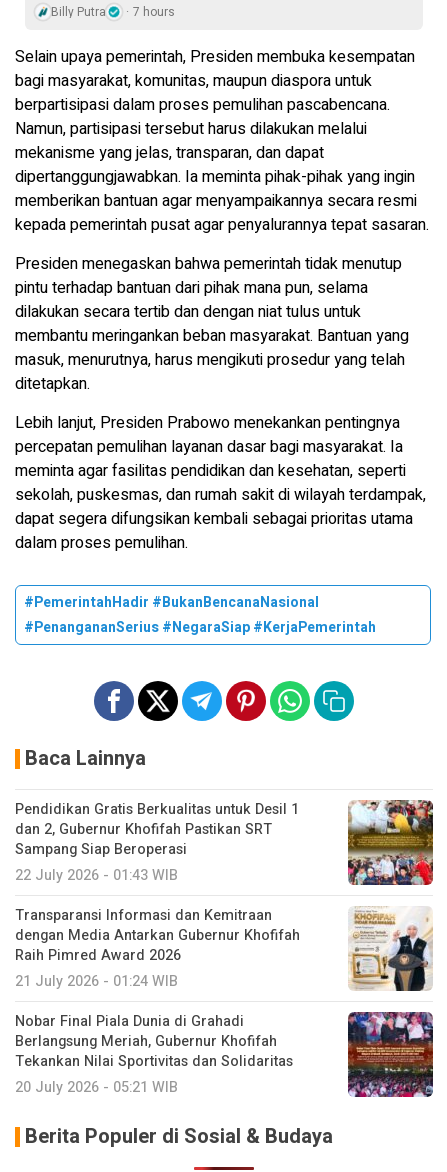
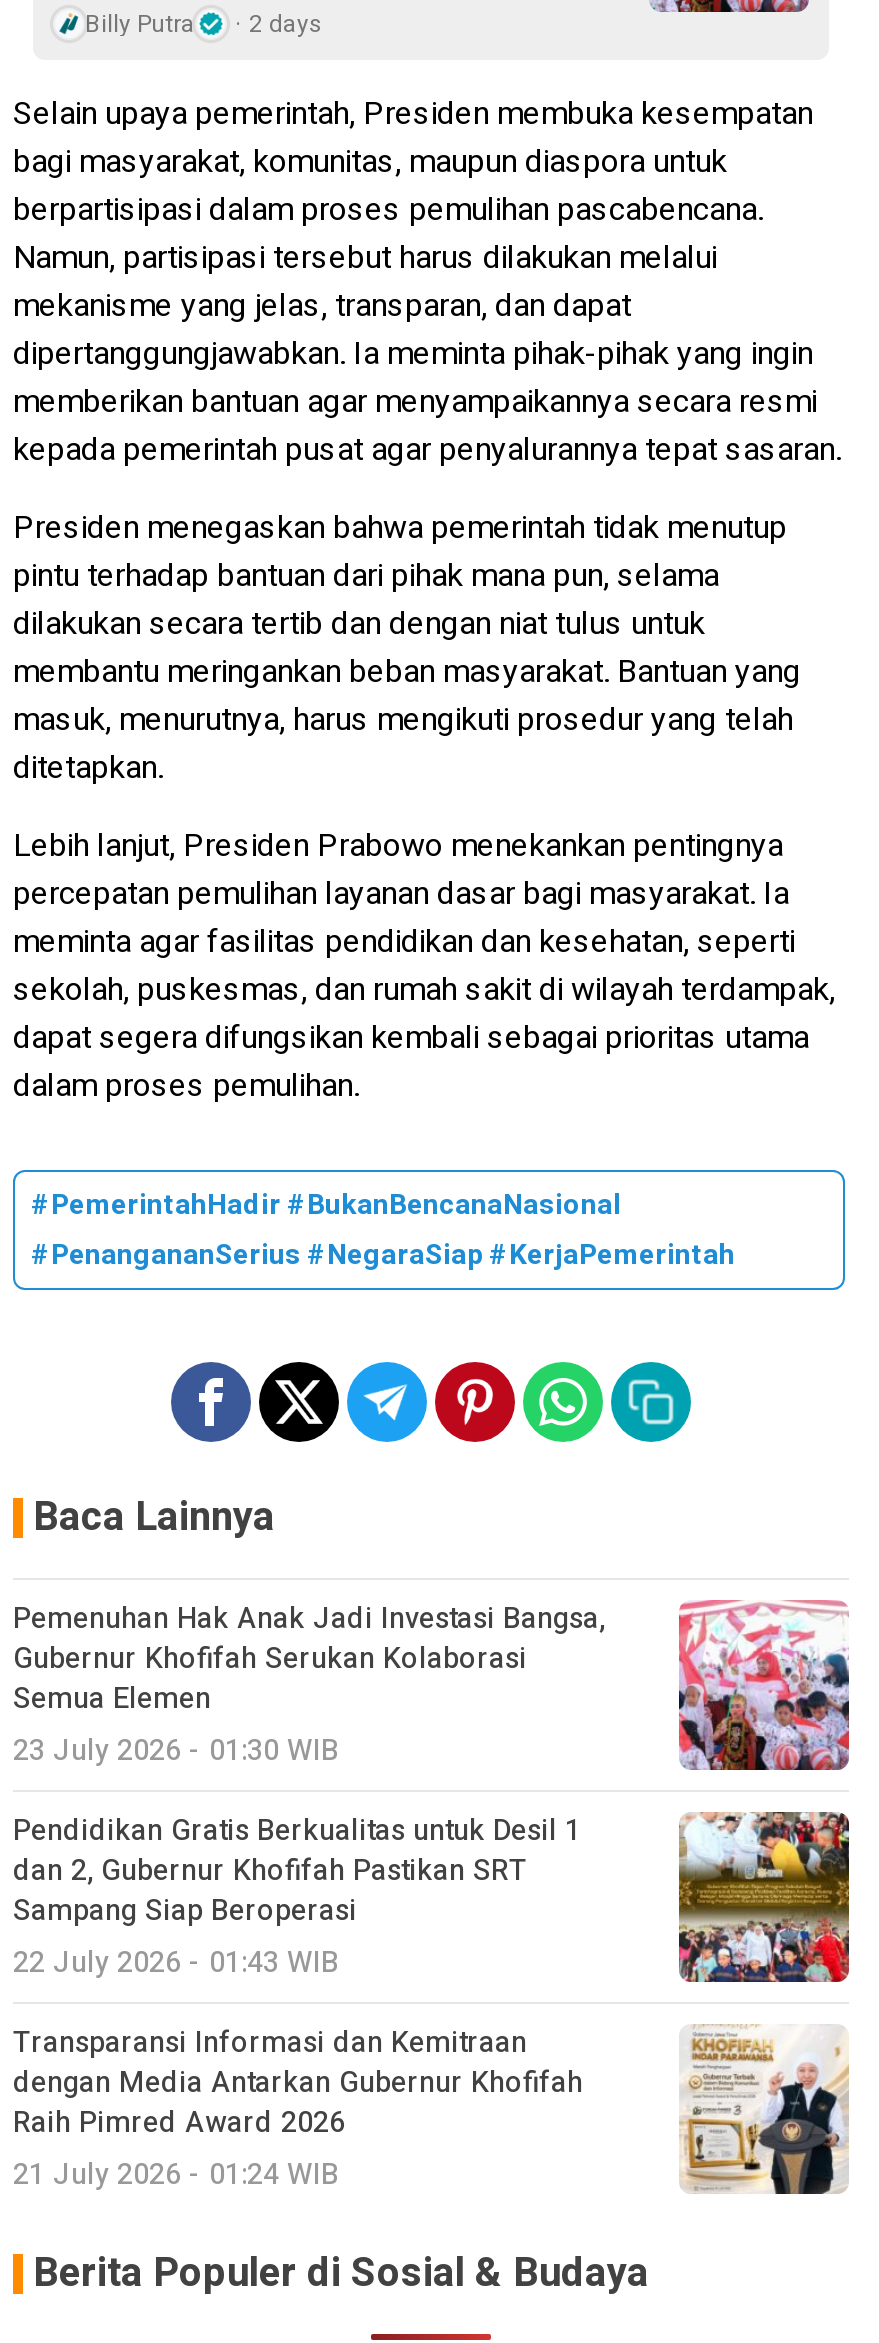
- Billy Putra 7 hours
+ Billy Putra 2 days

+ [image]
+ Pemenuhan Hak Anak Jadi Investasi Bangsa,
+ Gubernur Khofifah Serukan Kolaborasi
+ Semua Elemen
+ 23 July 2026 - 01:30 WIB

moved down: Pendidikan Gratis Berkualitas untuk Desil 1 | dan 2, Gubernur Khofifah Pastikan SRT | Sampang Siap Beroperasi | 22 July 2026 - 01:43 WIB | Transparansi Informasi dan Kemitraan | dengan Media Antarkan Gubernur Khofifah | Raih Pimred Award 2026 | 21 July 2026 - 01:24 WIB

- Nobar Final Piala Dunia di Grahadi
- Berlangsung Meriah, Gubernur Khofifah
- Tekankan Nilai Sportivitas dan Solidaritas
- 20 July 2026 - 05:21 WIB

- [image]
